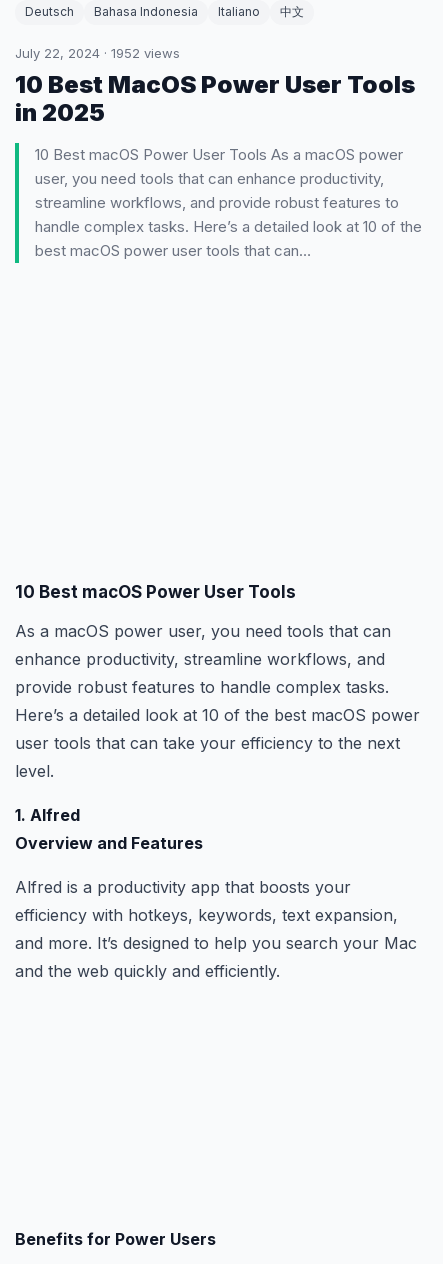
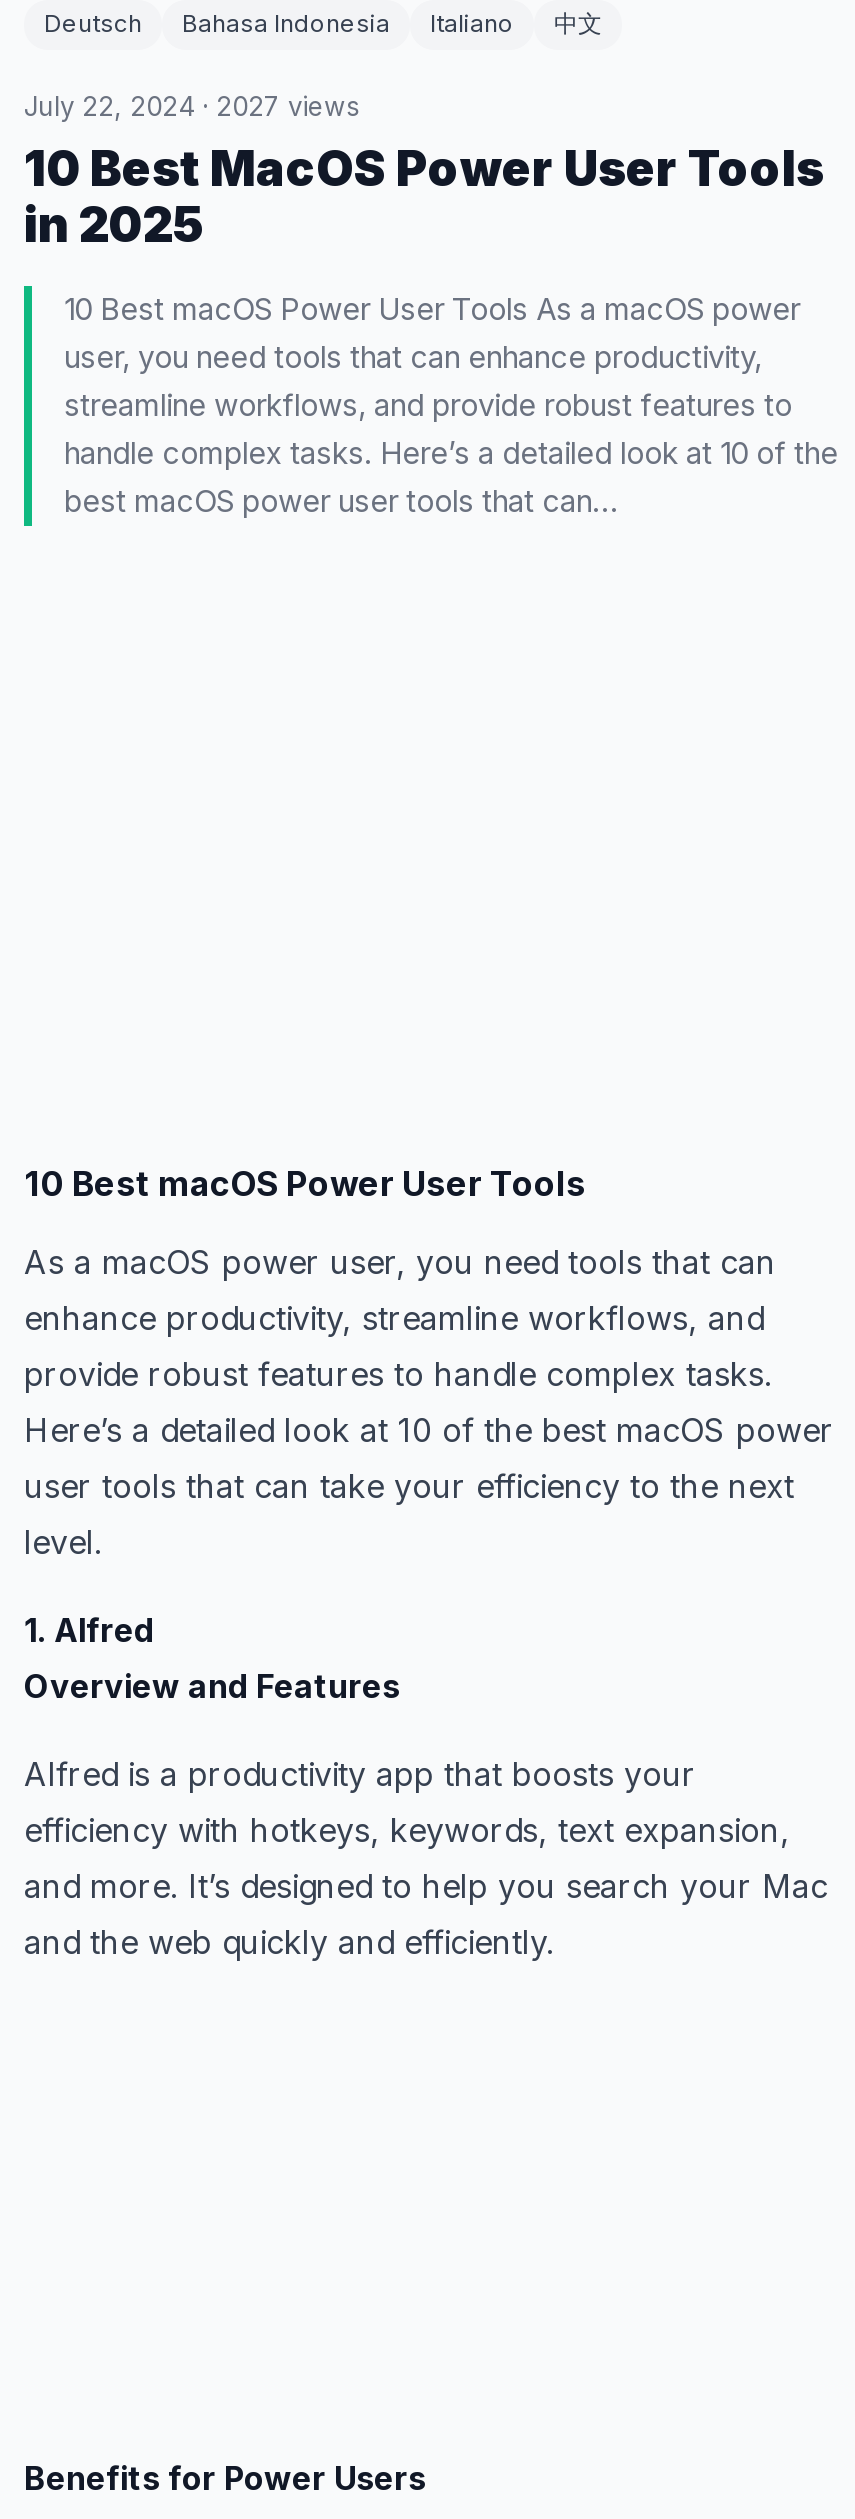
- July 22, 2024 · 1952 views
+ July 22, 2024 · 2027 views
